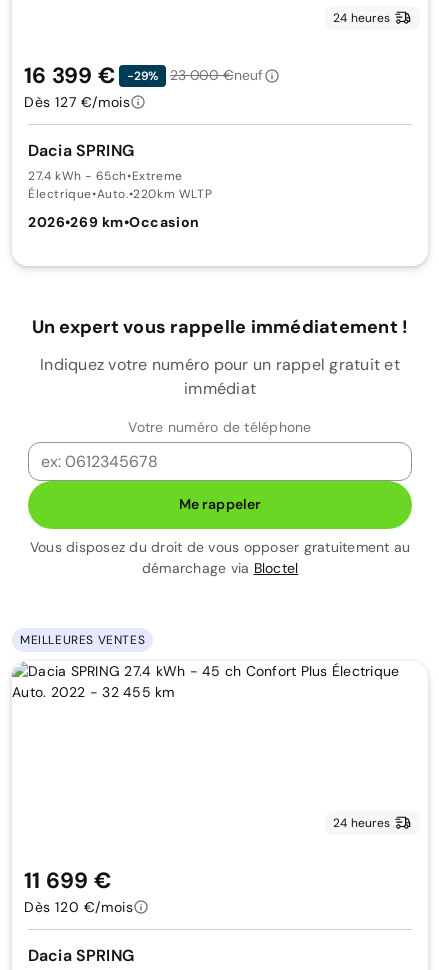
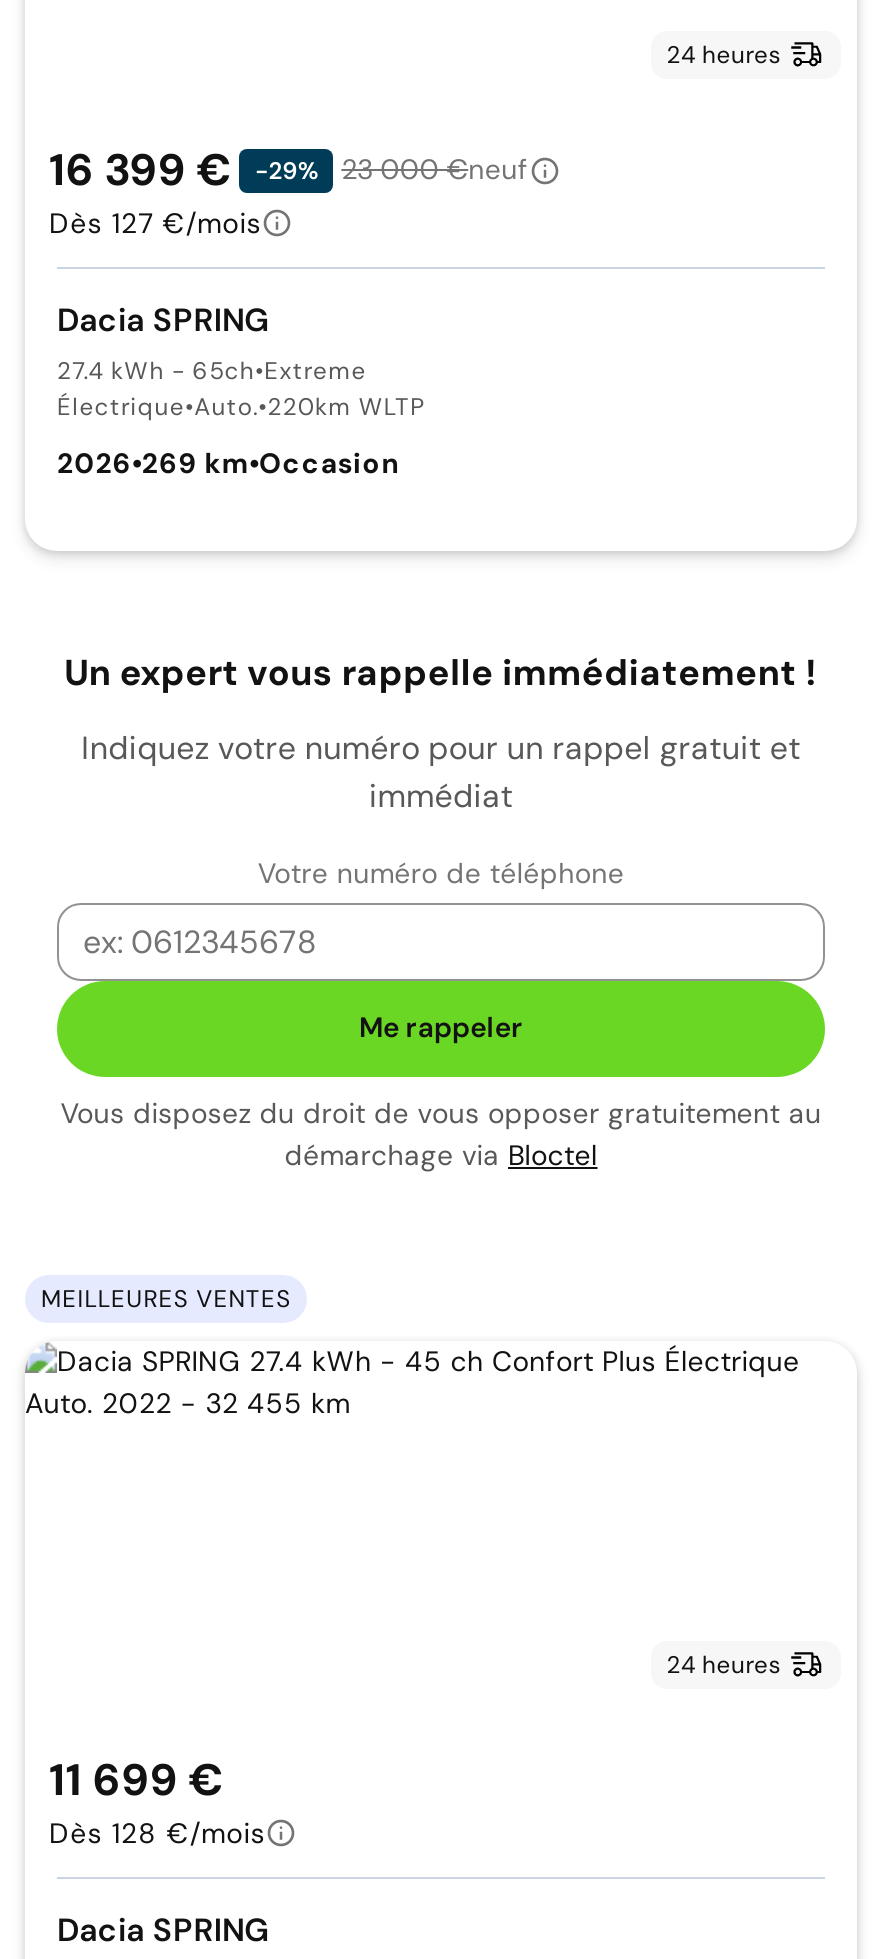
- Dès 120 €/mois
+ Dès 128 €/mois
